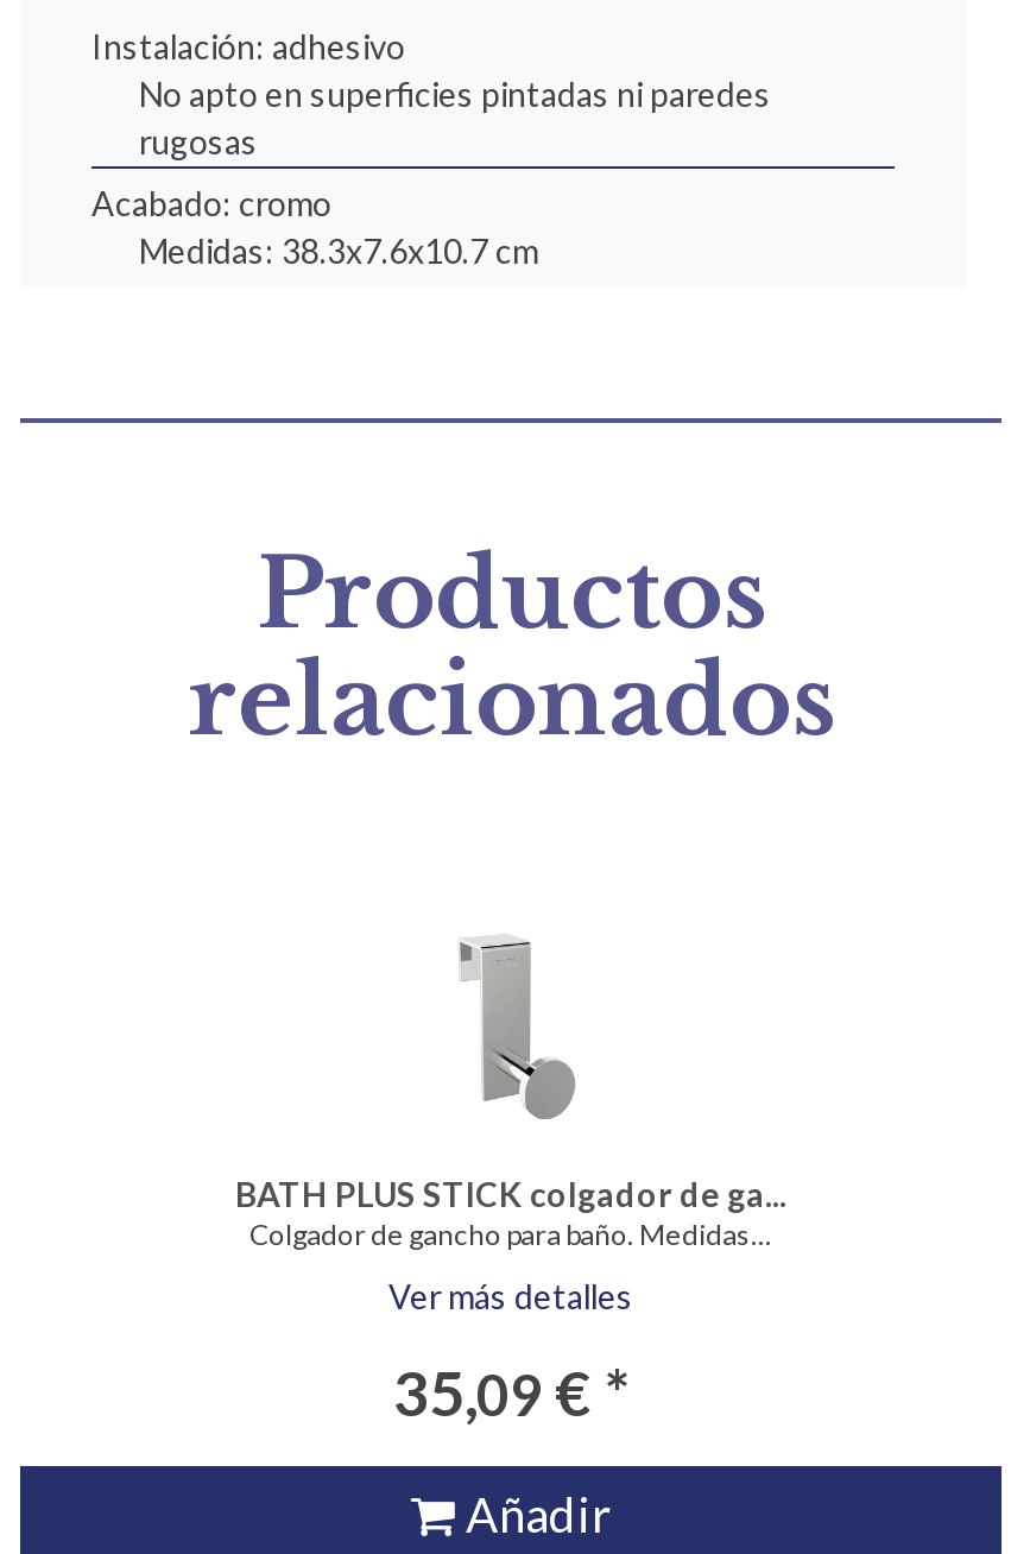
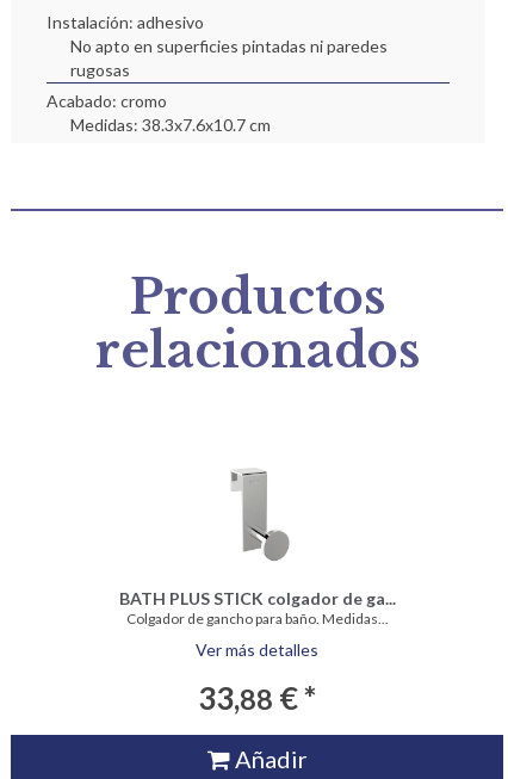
- 35,09 € *
+ 33,88 € *
